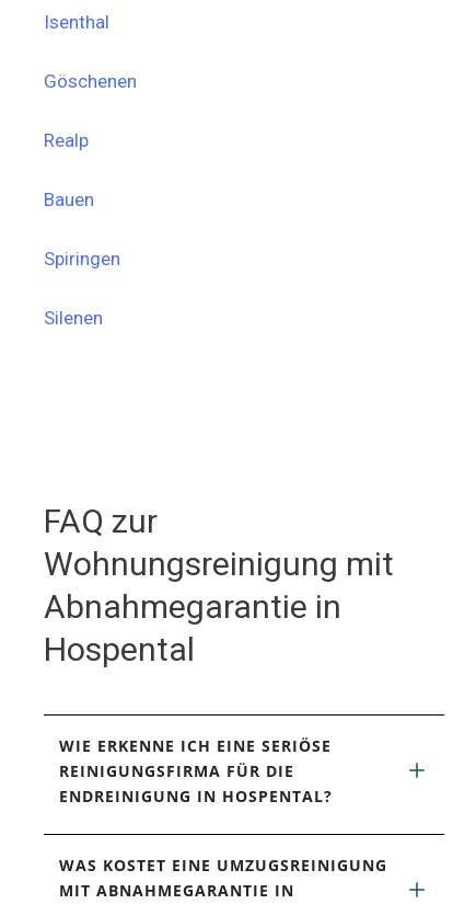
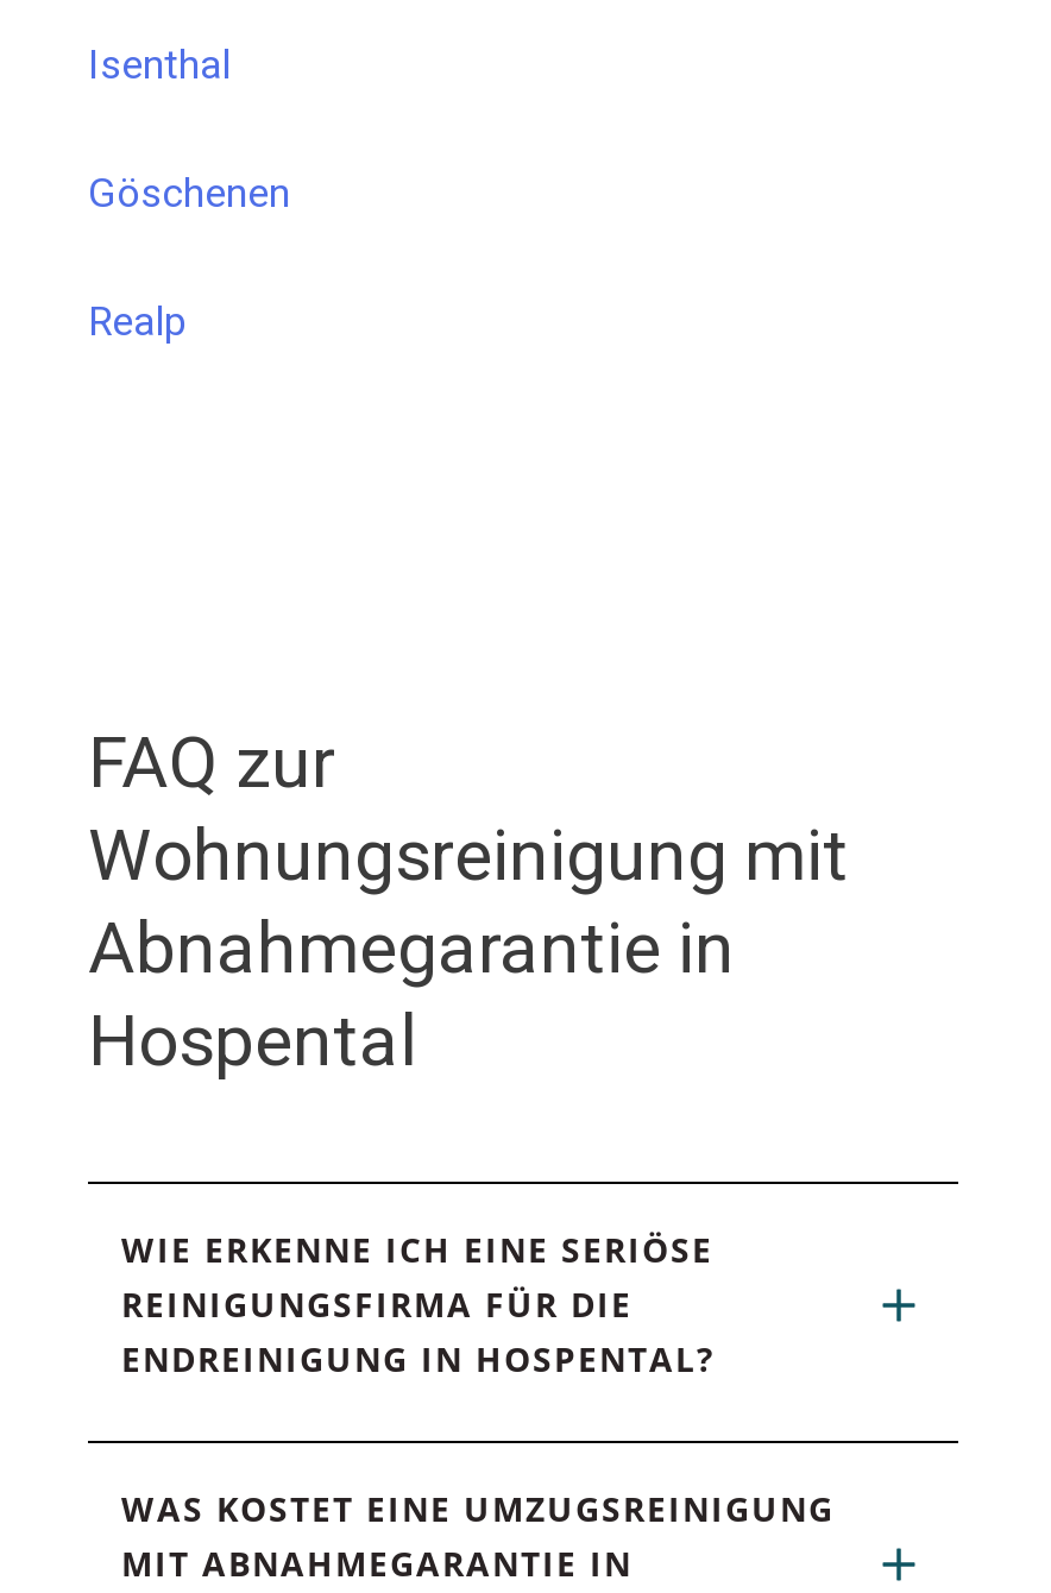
- Bauen
- Spiringen
- Silenen
